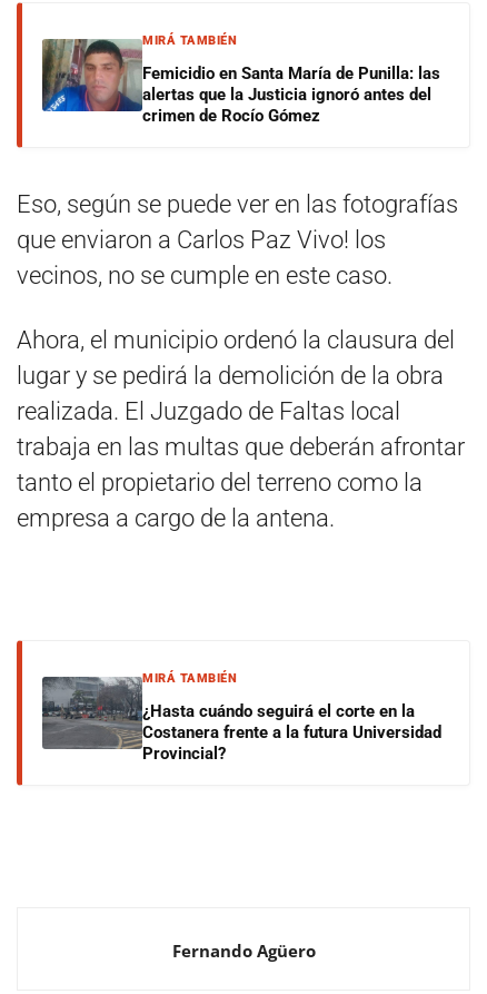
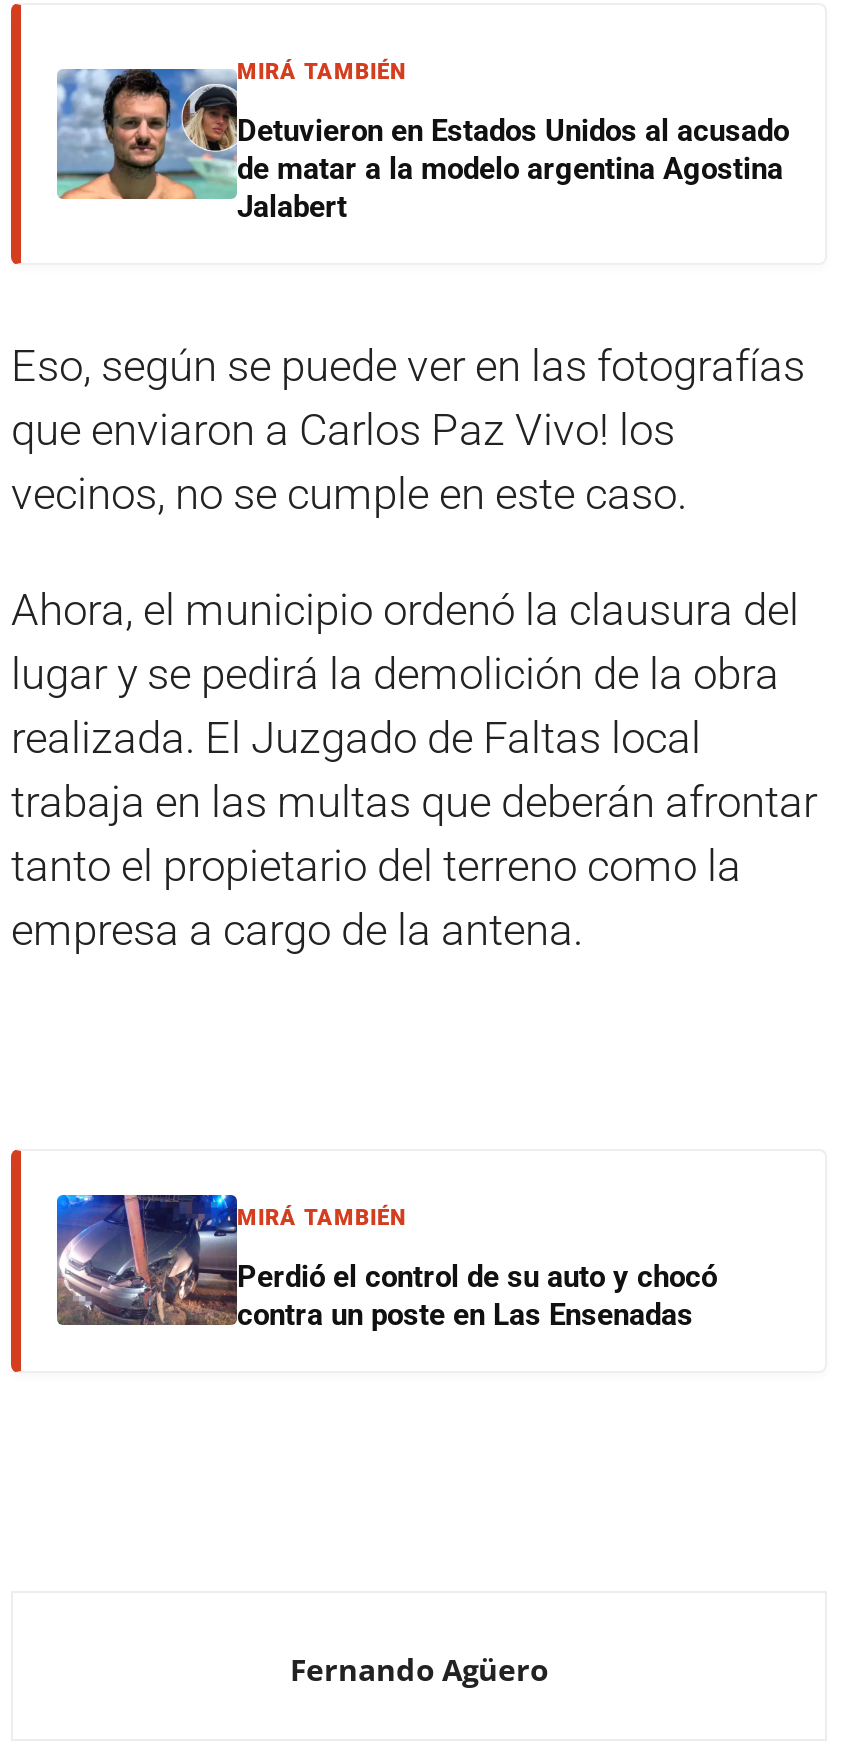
- [image]
- Femicidio en Santa María de Punilla: las
- alertas que la Justicia ignoró antes del
- crimen de Rocío Gómez
+ [image]
+ Detuvieron en Estados Unidos al acusado
+ de matar a la modelo argentina Agostina
+ Jalabert

- [image]
- ¿Hasta cuándo seguirá el corte en la
- Costanera frente a la futura Universidad
- Provincial?
+ [image]
+ Perdió el control de su auto y chocó
+ contra un poste en Las Ensenadas
